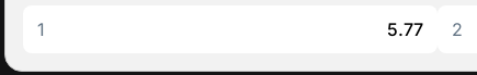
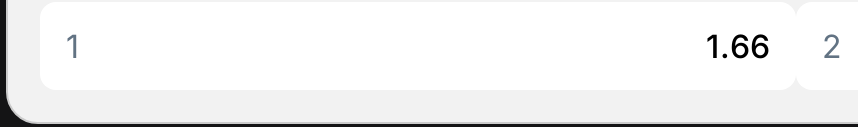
- 5.77 2
+ 1.66 2
